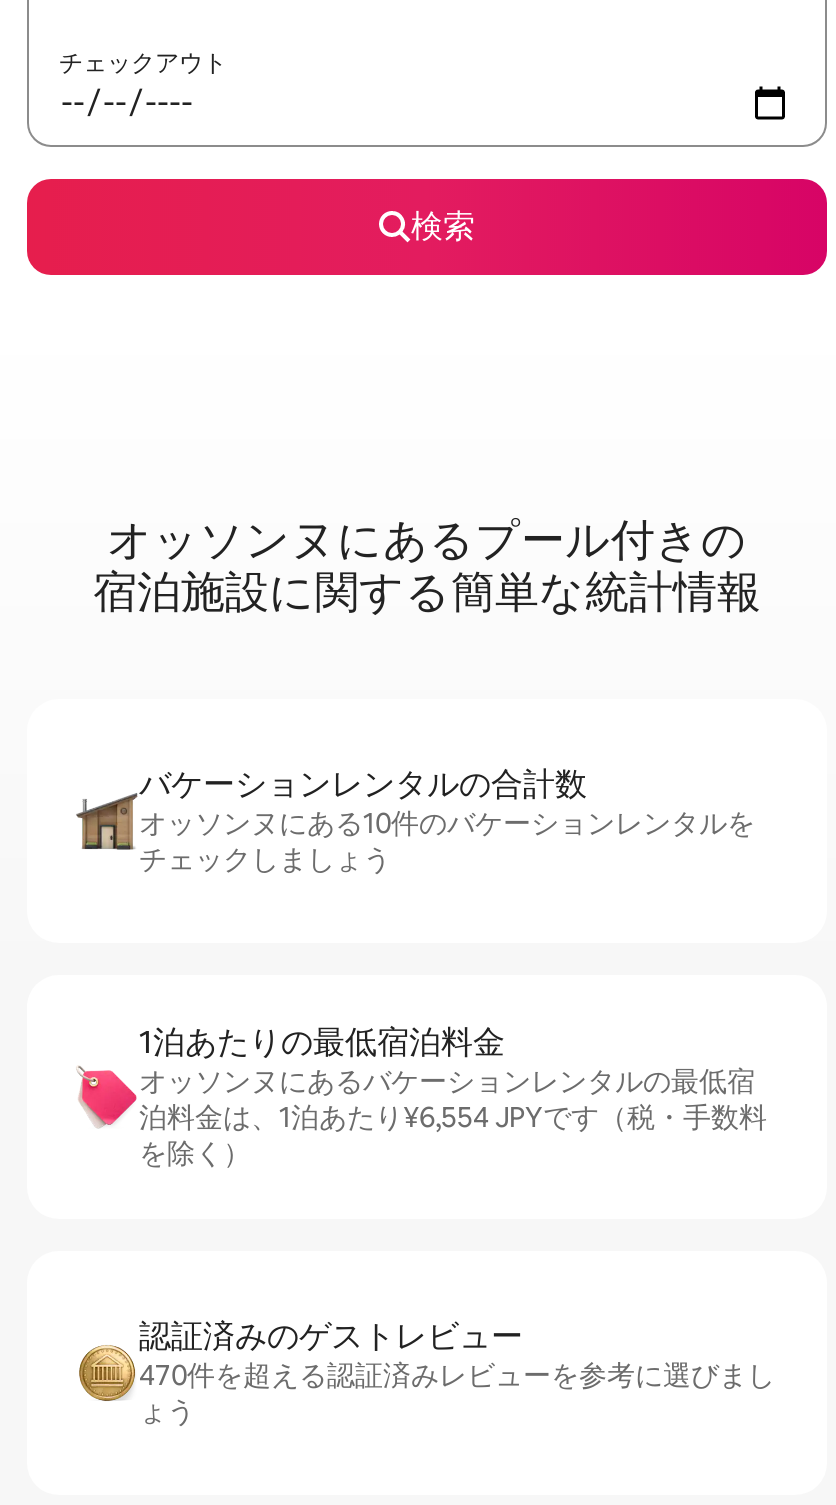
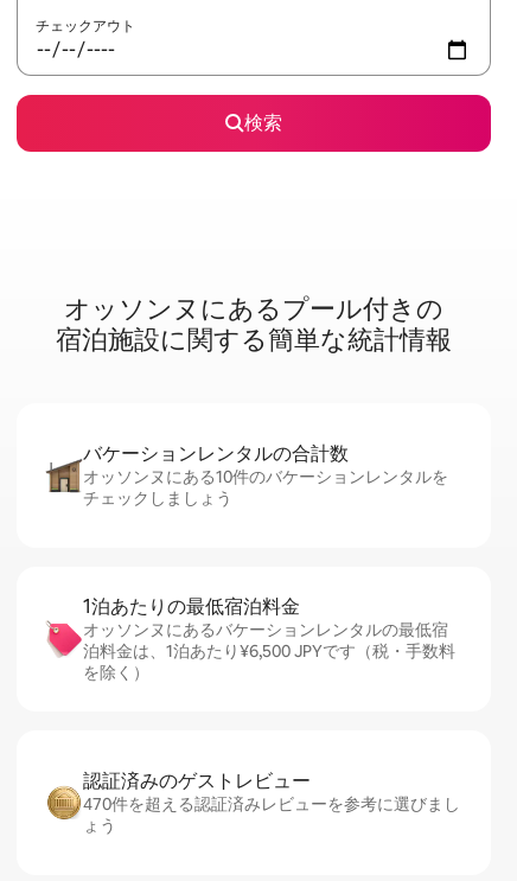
- 泊料金は、1泊あたり¥6,554 JPYです（税・手数料
+ 泊料金は、1泊あたり¥6,500 JPYです（税・手数料
